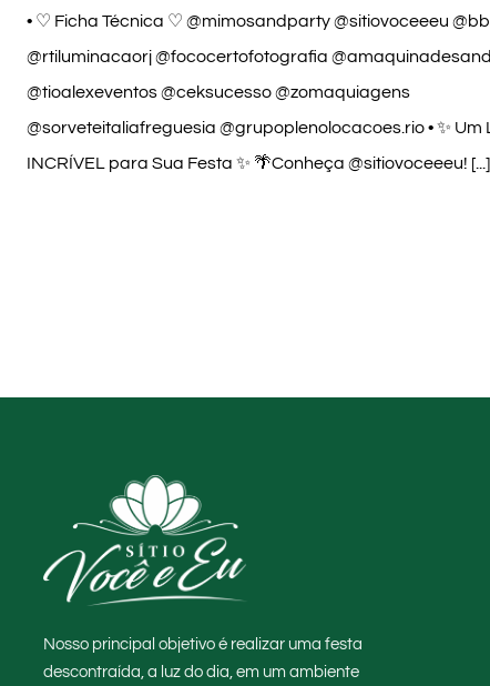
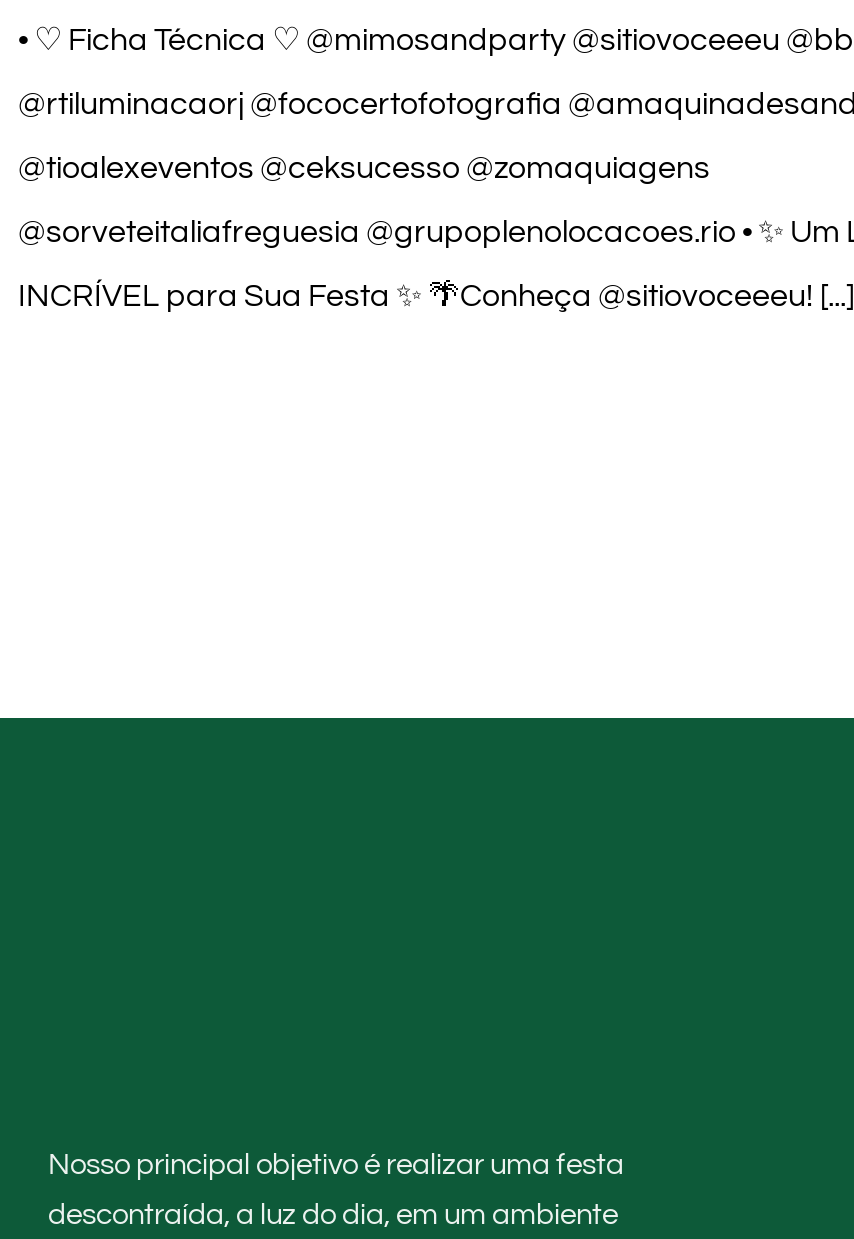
- [image]
